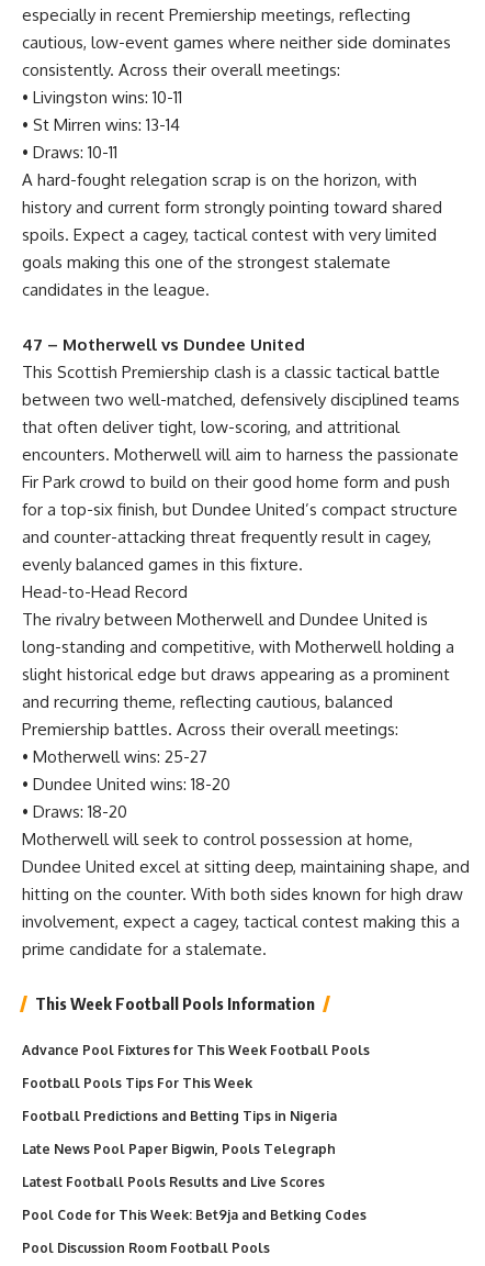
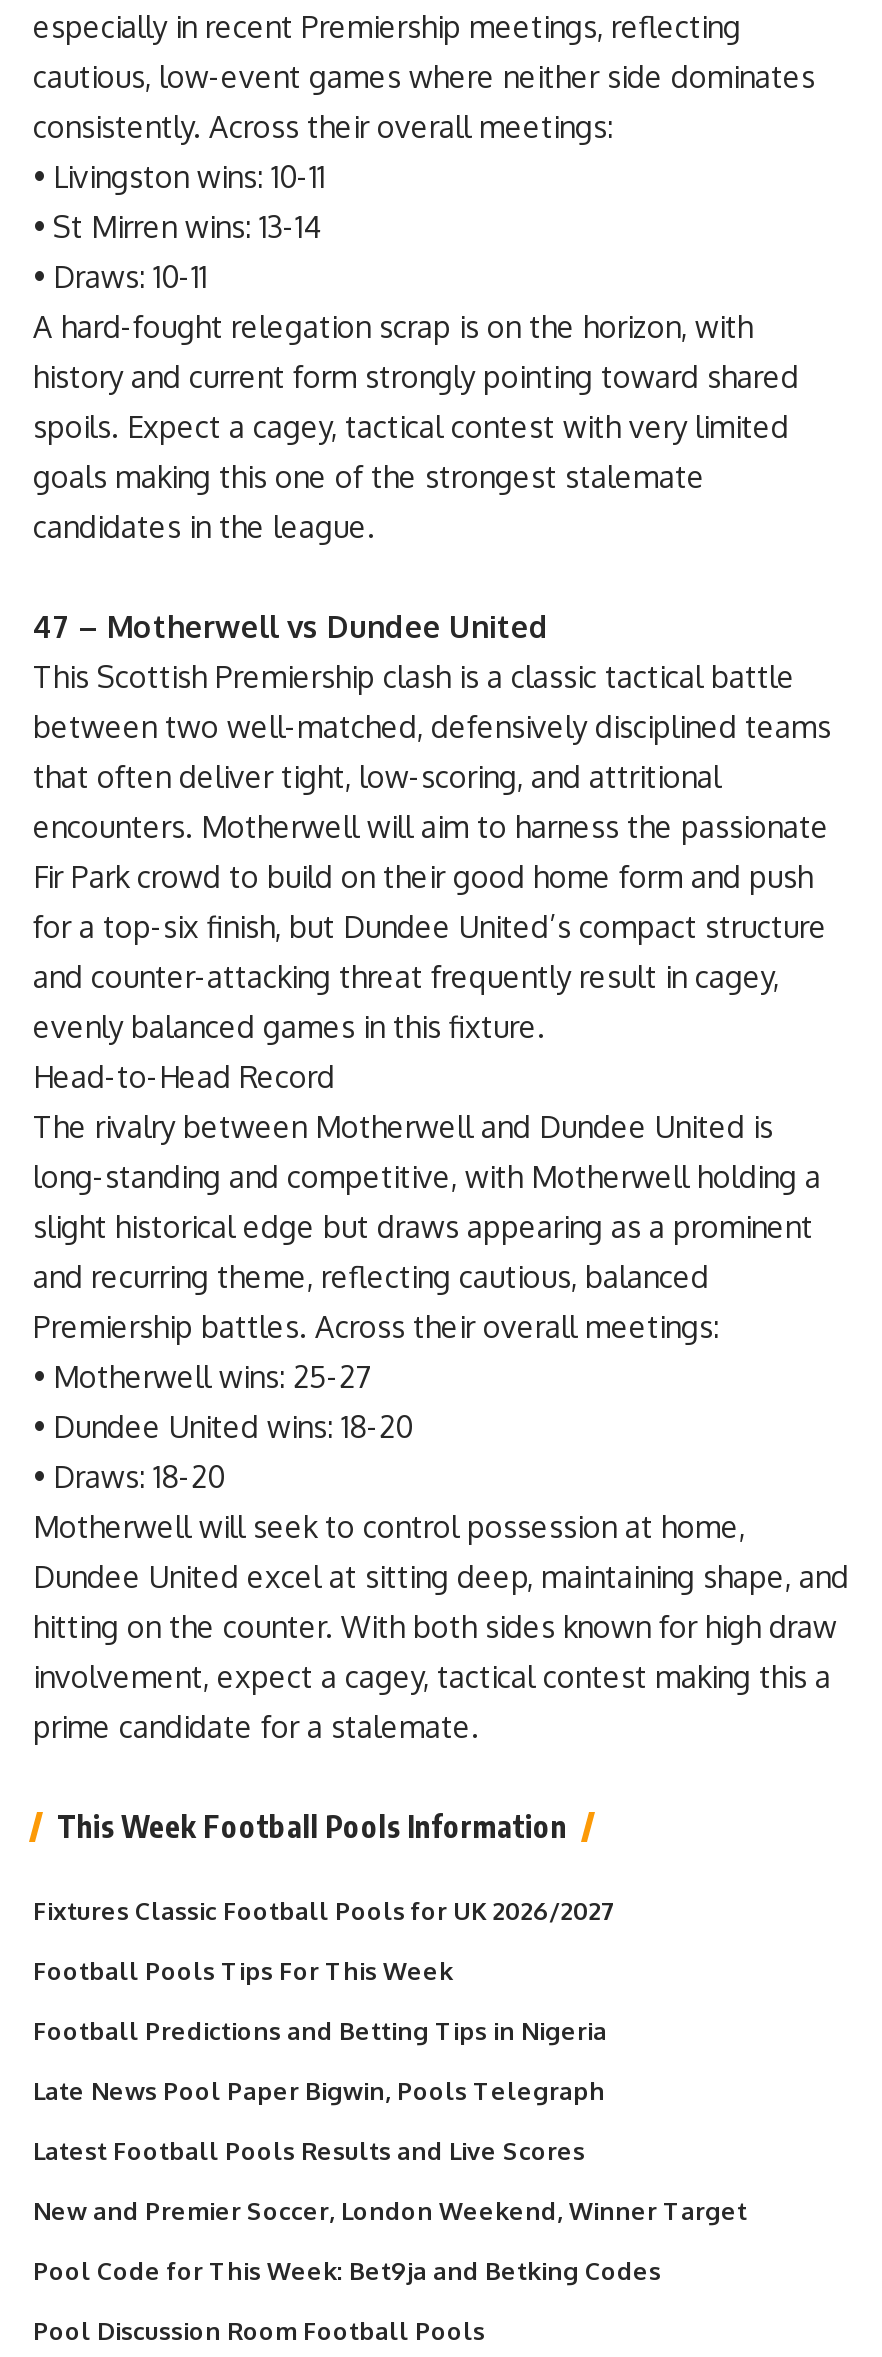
- Advance Pool Fixtures for This Week Football Pools
+ Fixtures Classic Football Pools for UK 2026/2027

+ New and Premier Soccer, London Weekend, Winner Target
